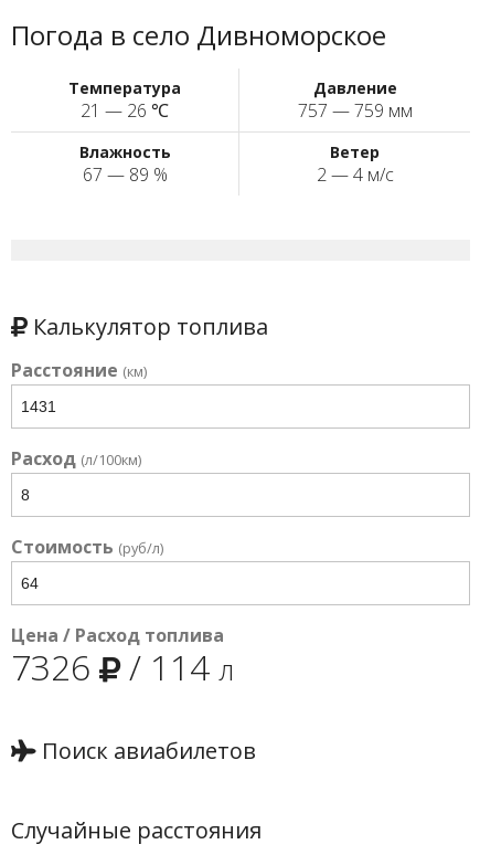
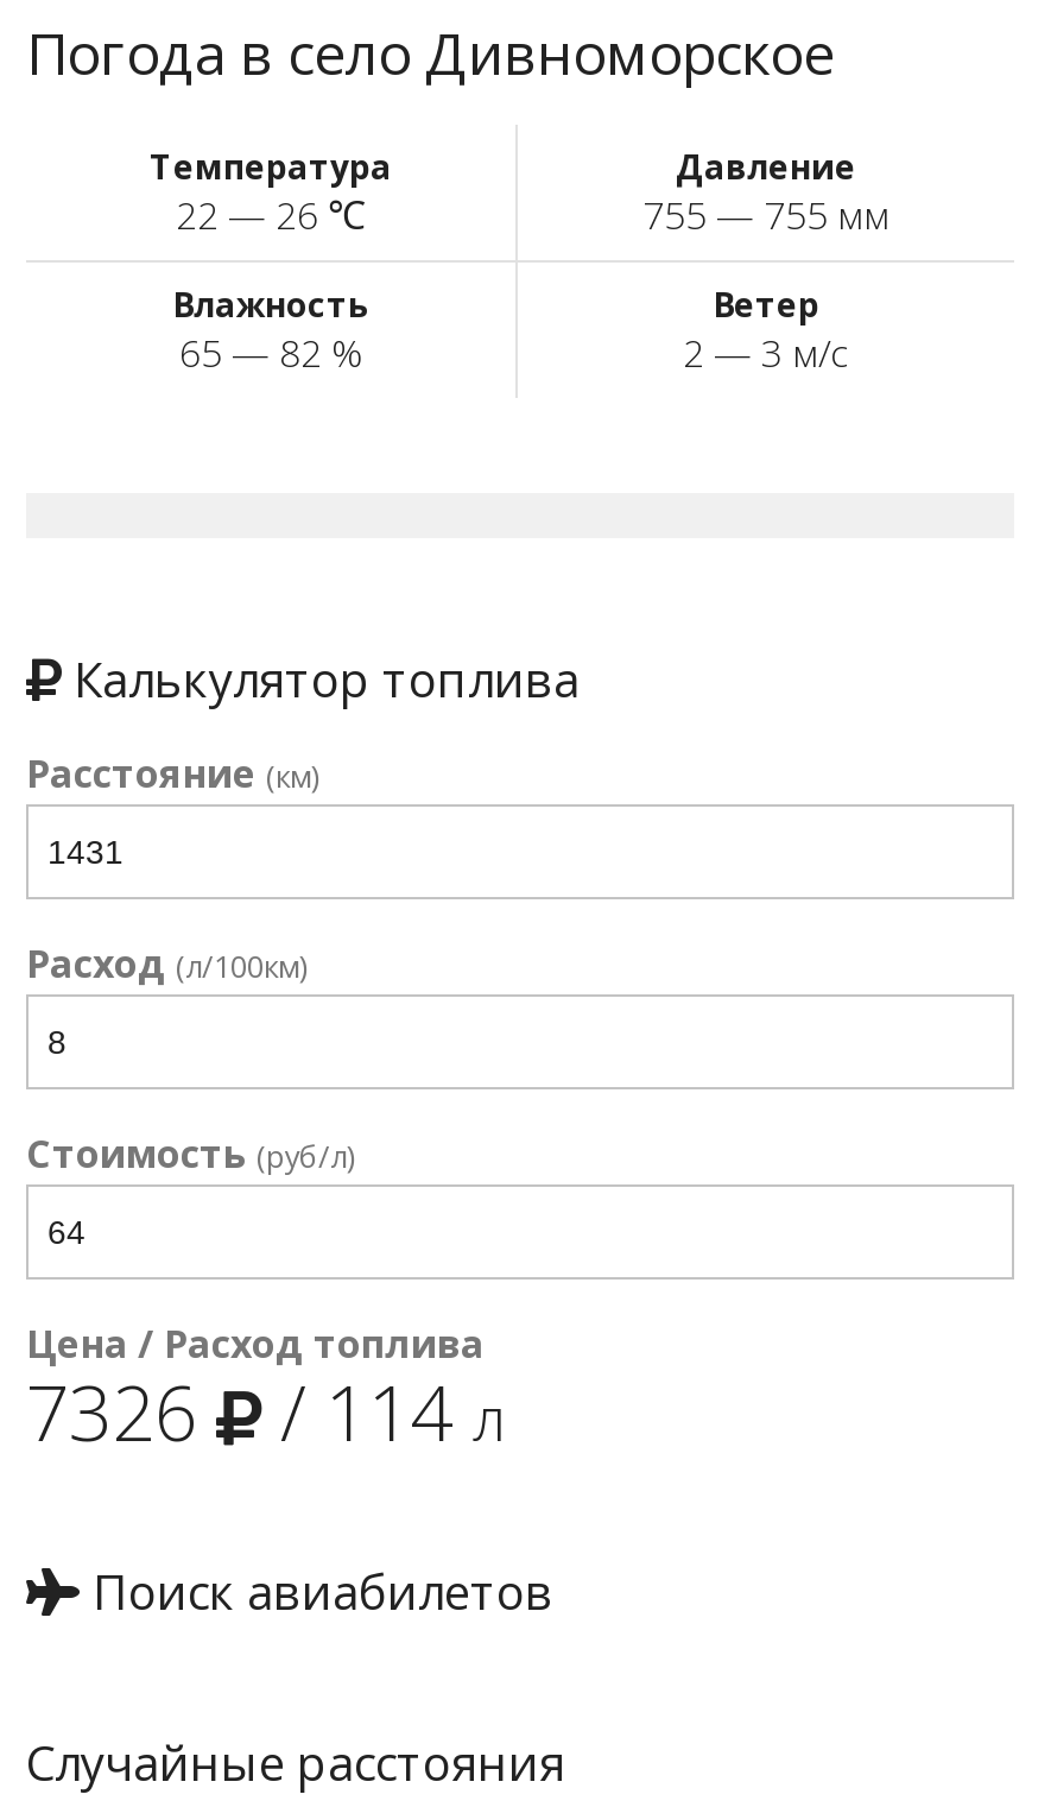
- 21 — 26 ℃
+ 22 — 26 ℃

- 757 — 759 мм
+ 755 — 755 мм

- 67 — 89 %
+ 65 — 82 %

- 2 — 4 м/с
+ 2 — 3 м/с
